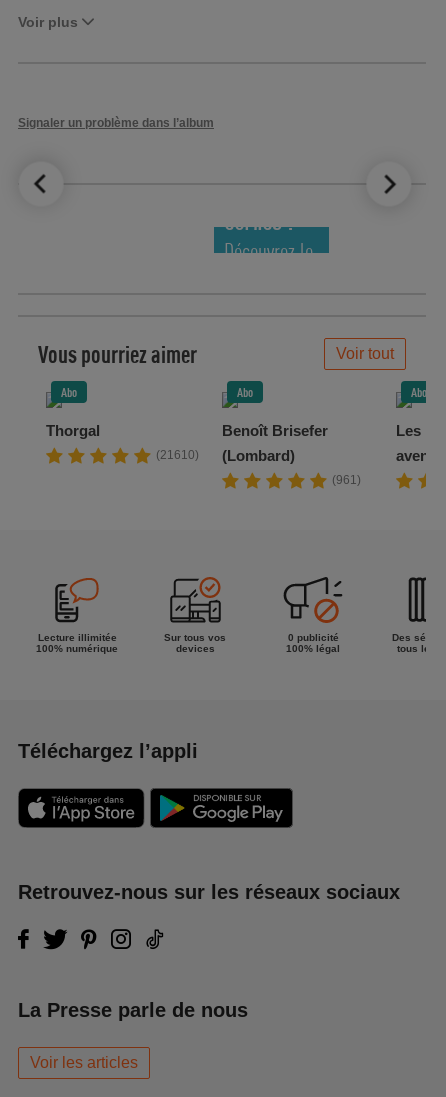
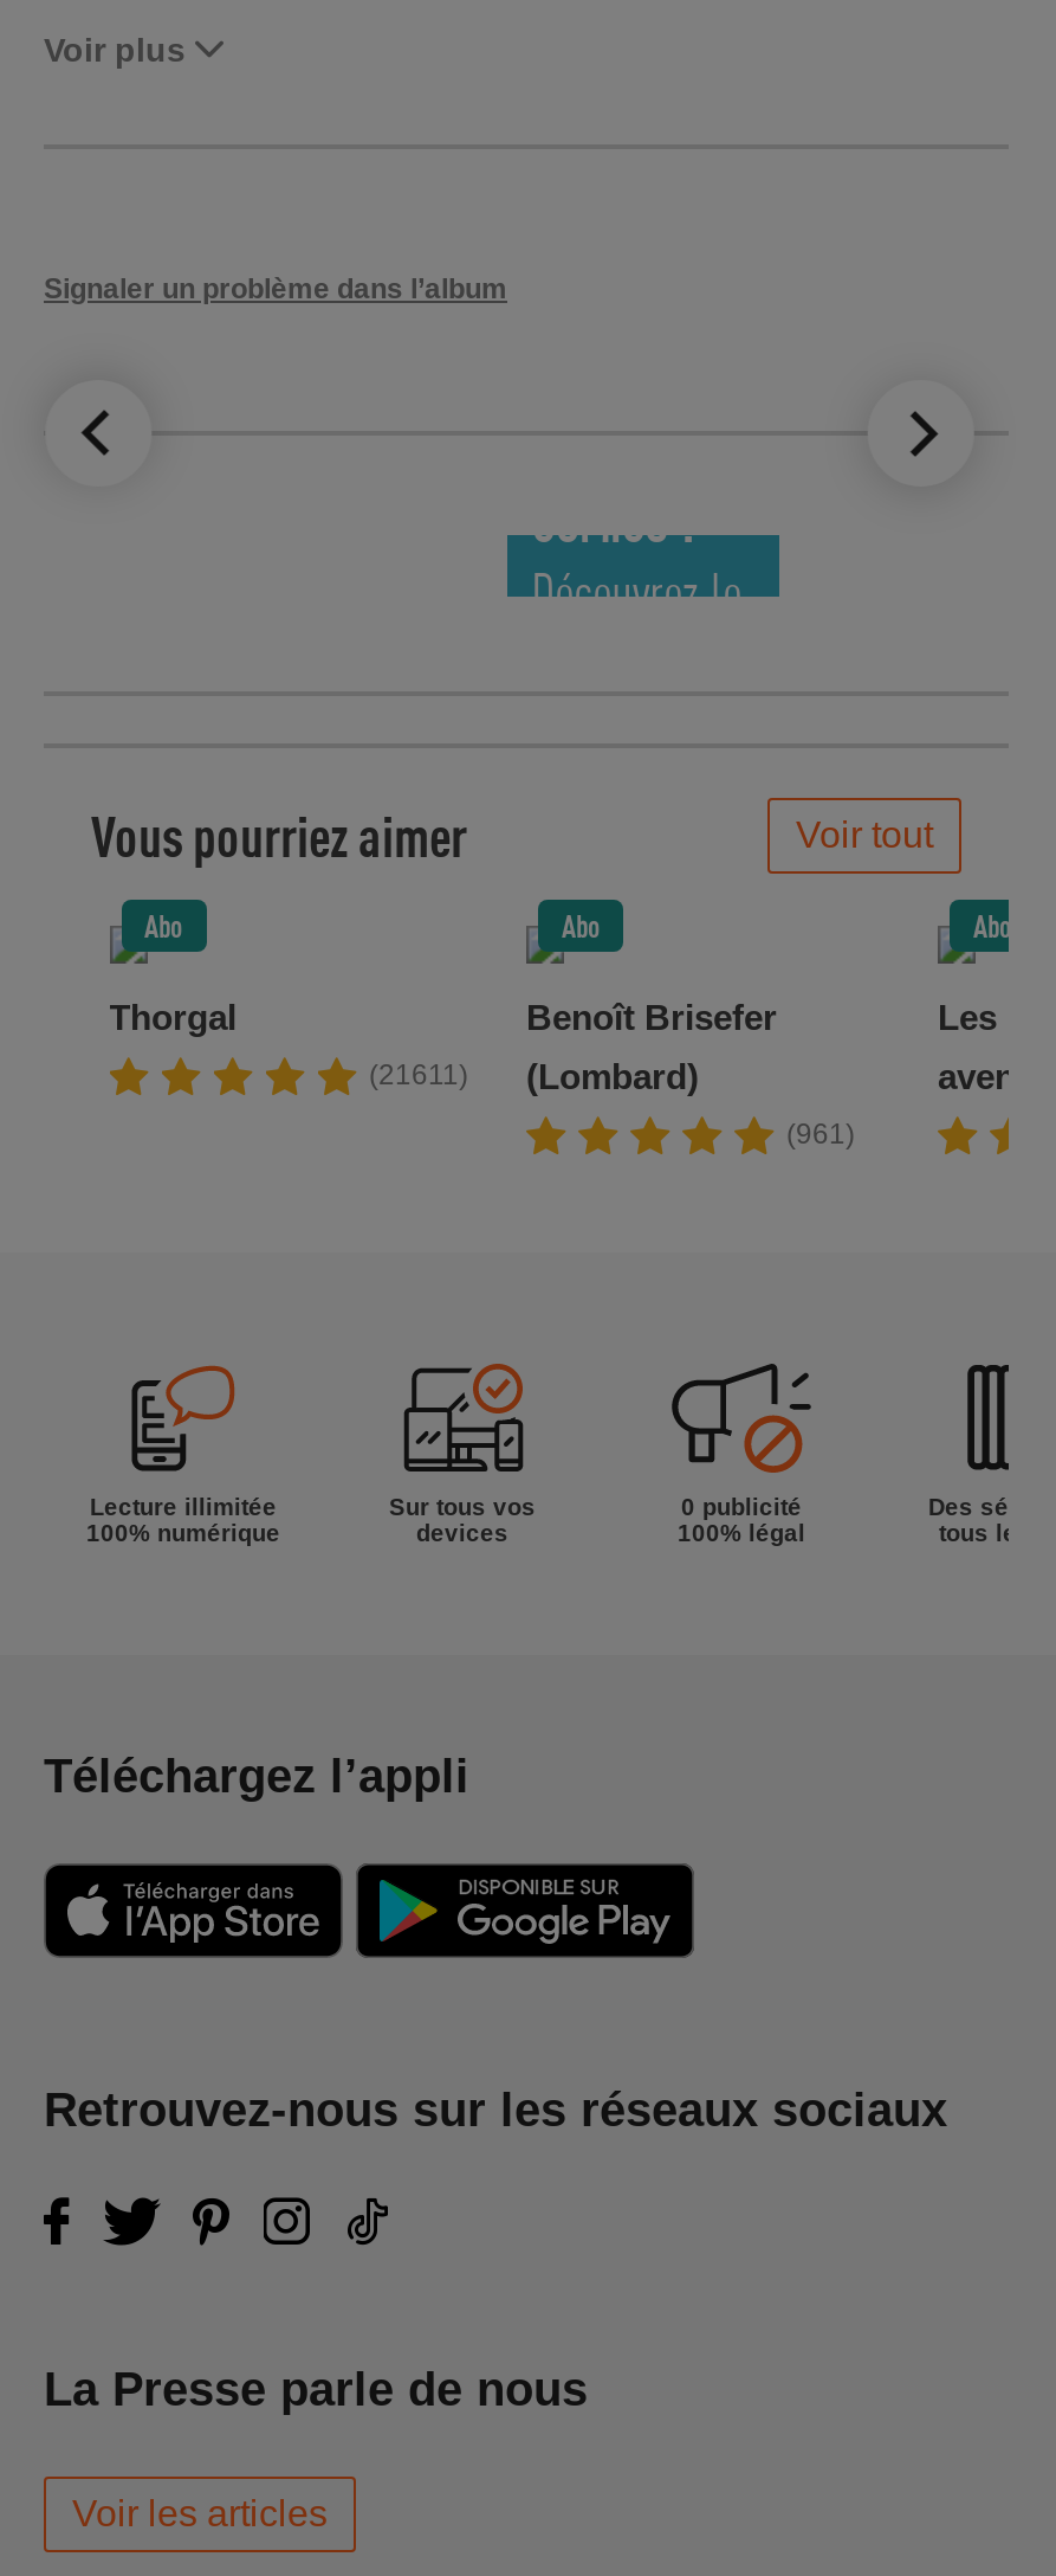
- (21610) (Lombard)
+ (21611) (Lombard)
